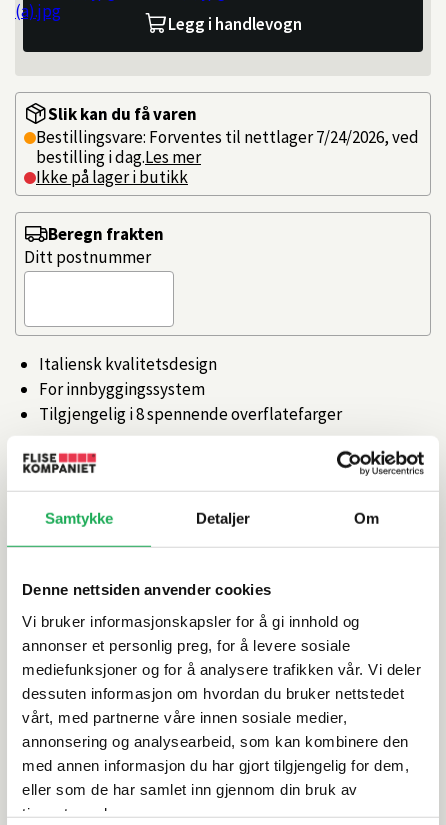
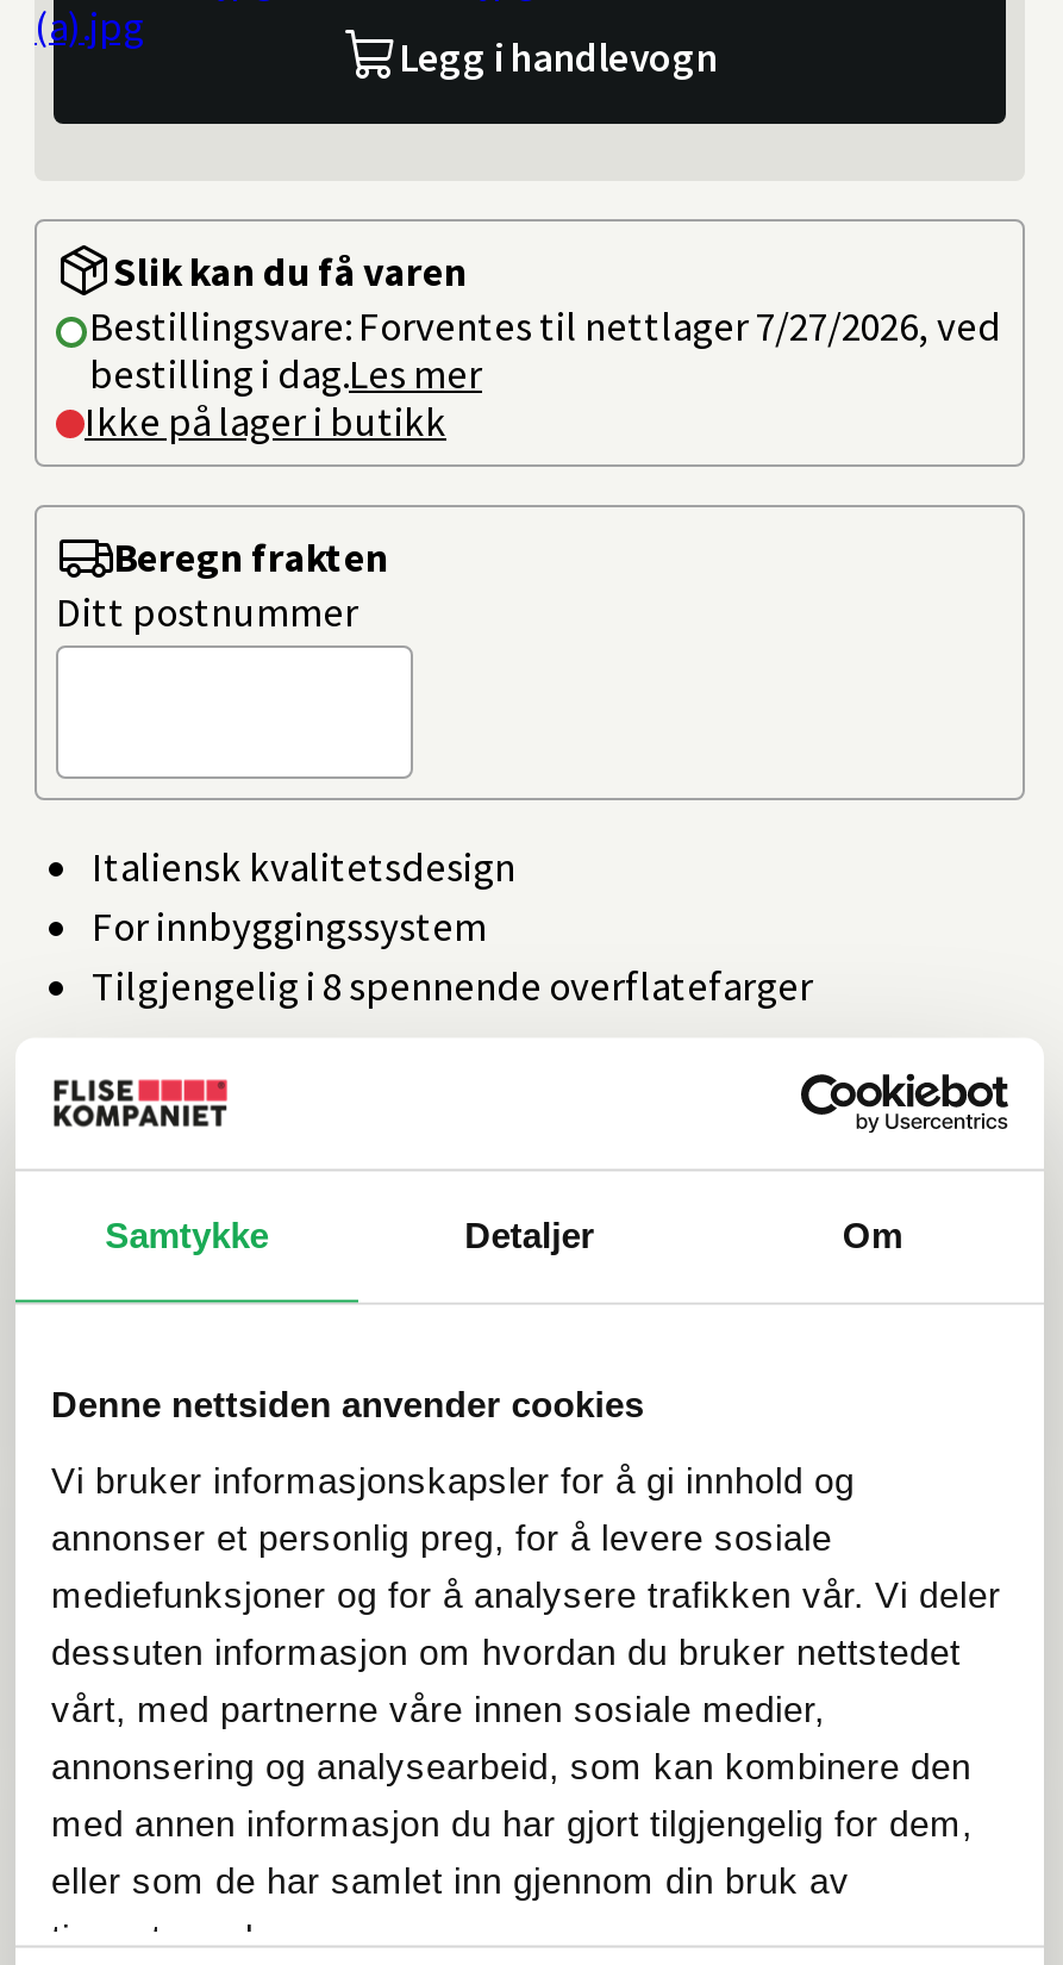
- Bestillingsvare: Forventes til nettlager 7/24/2026, ved
+ Bestillingsvare: Forventes til nettlager 7/27/2026, ved
